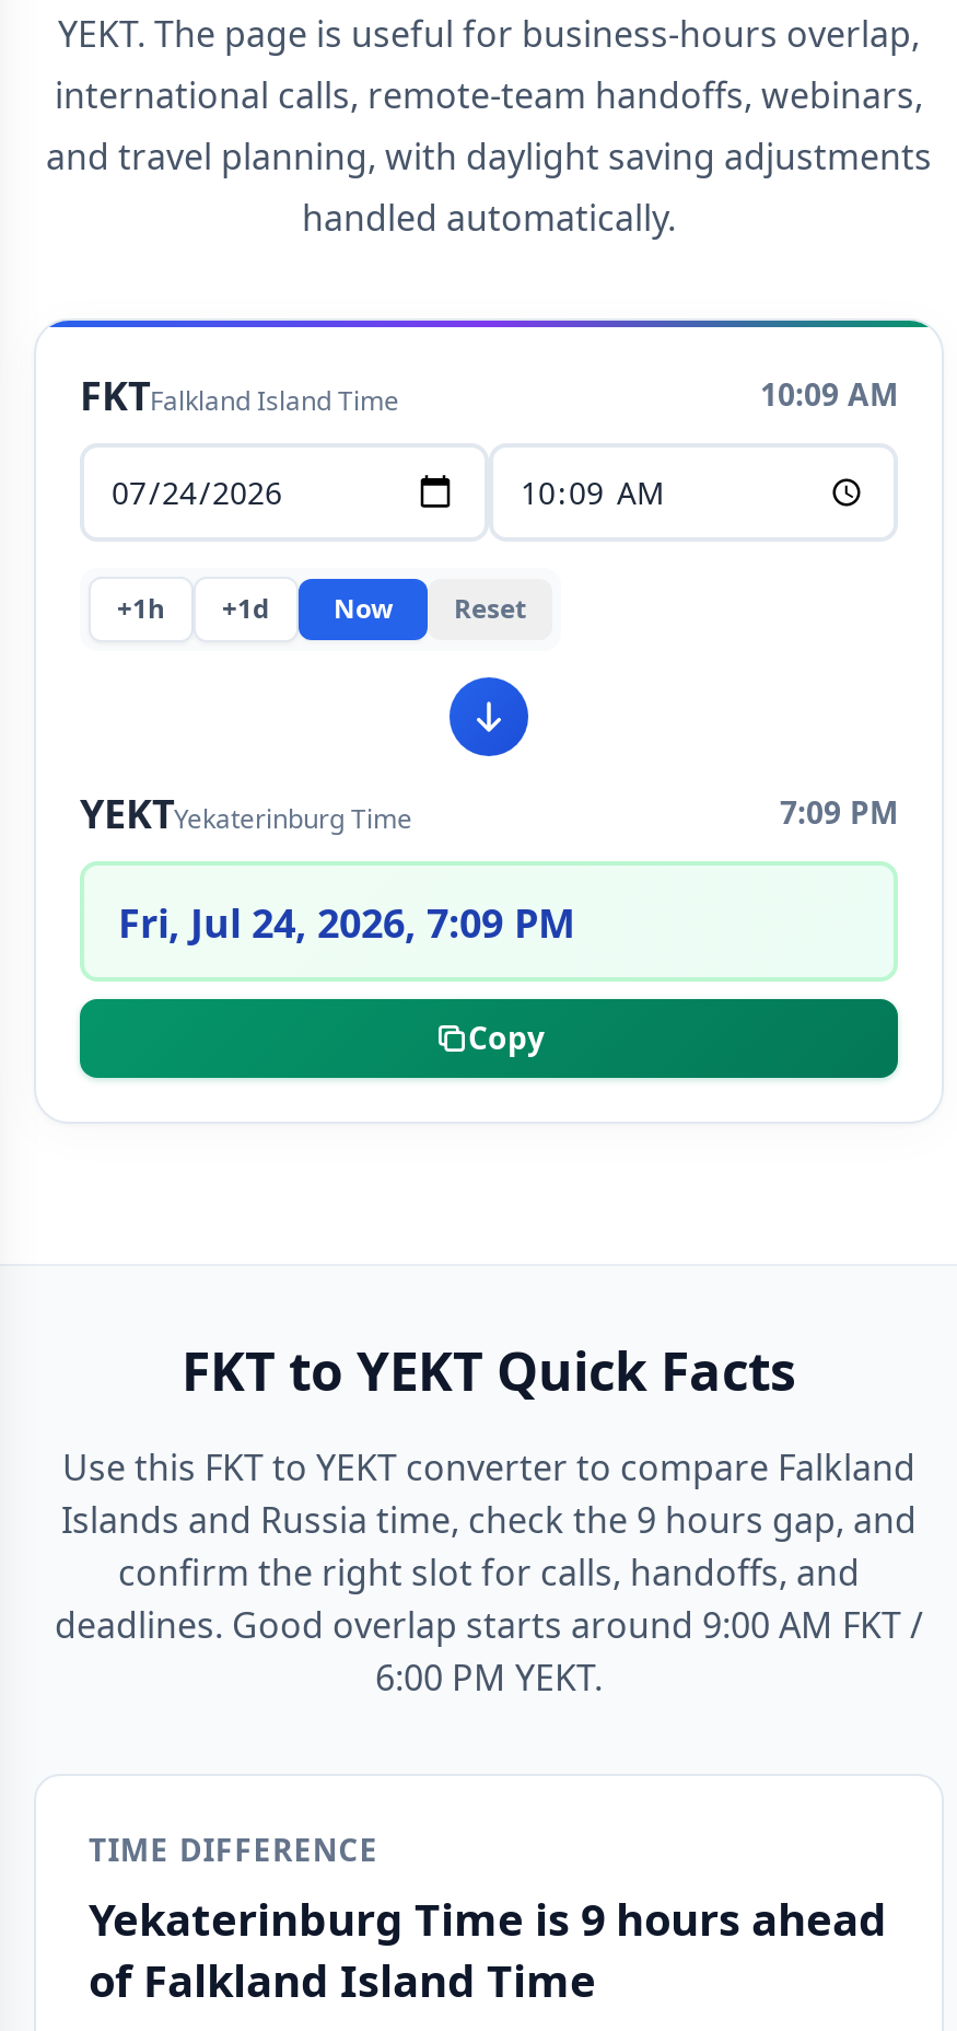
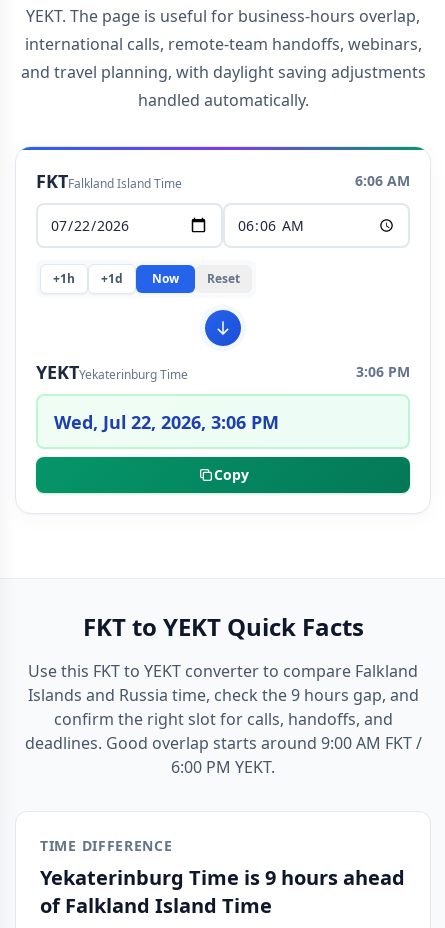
- 10:09 AM
+ 6:06 AM

- 7:09 PM
+ 3:06 PM

- Fri, Jul 24, 2026, 7:09 PM
+ Wed, Jul 22, 2026, 3:06 PM
